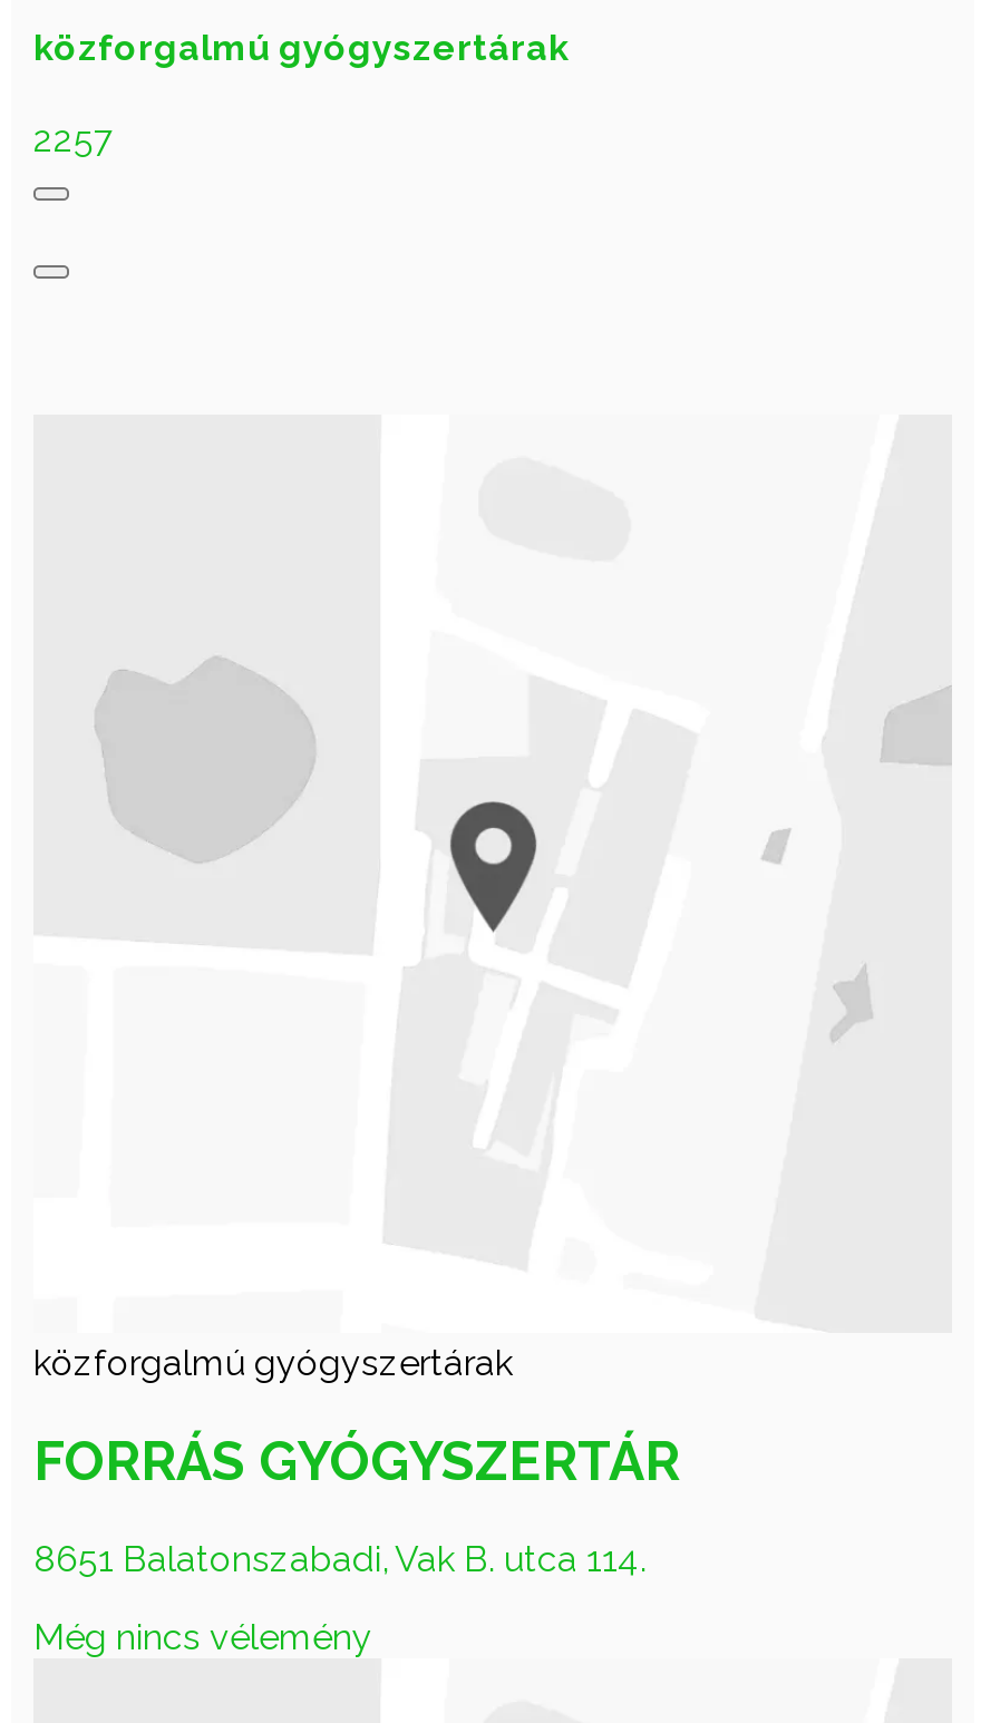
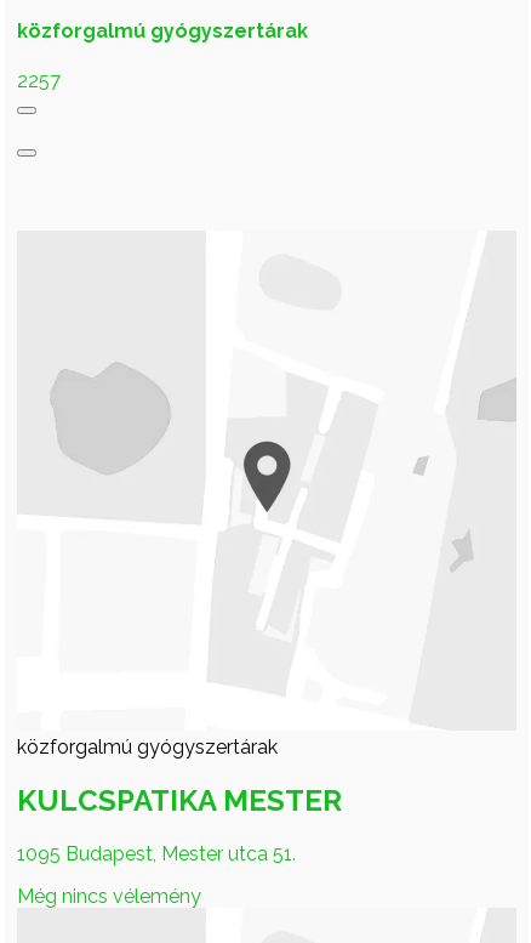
- FORRÁS GYÓGYSZERTÁR
+ KULCSPATIKA MESTER

- 8651 Balatonszabadi, Vak B. utca 114.
+ 1095 Budapest, Mester utca 51.
